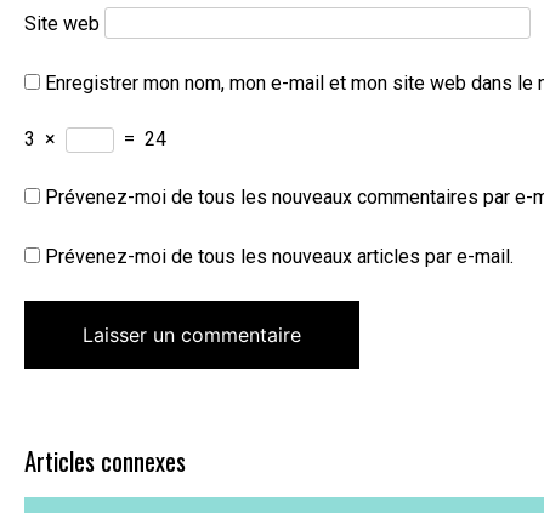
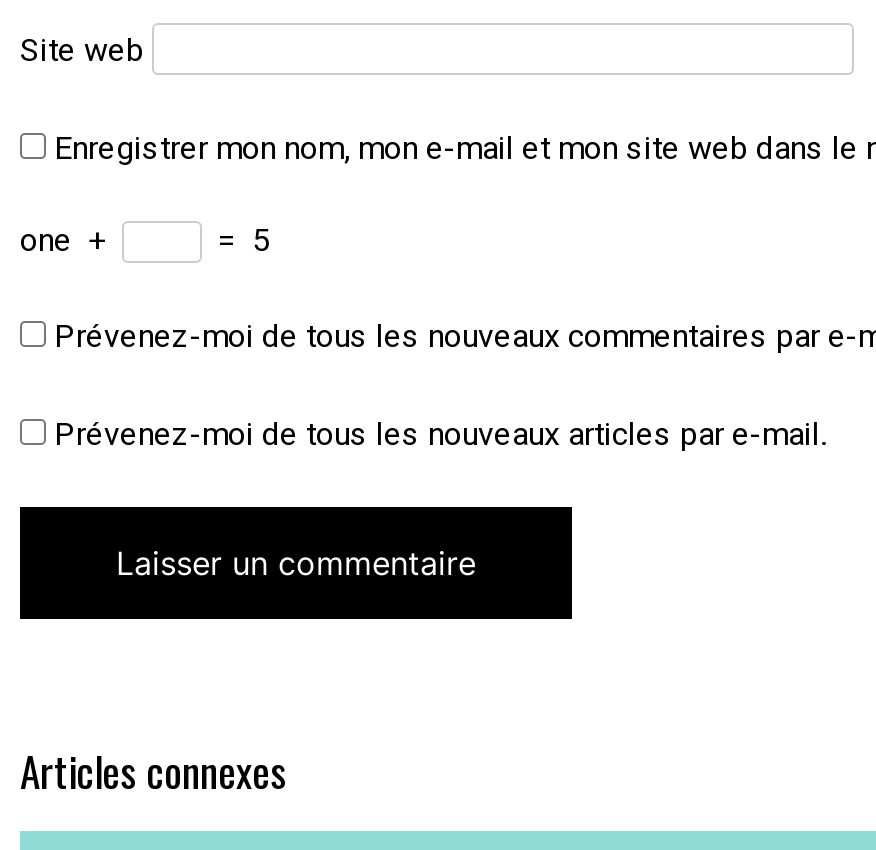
- 3 ×
- = 24
+ one +
+ = 5
